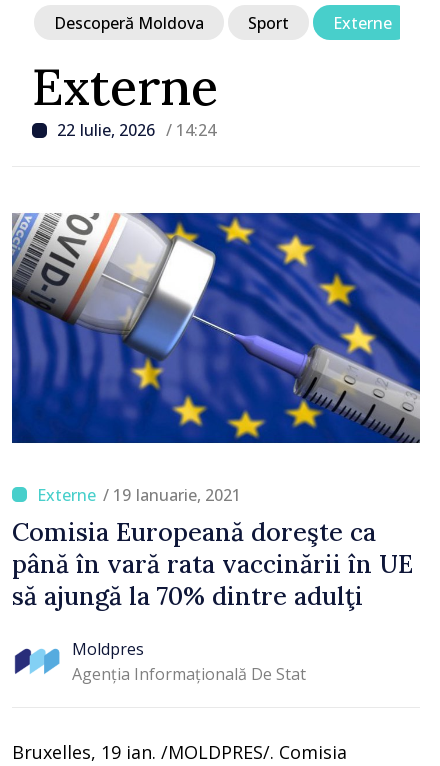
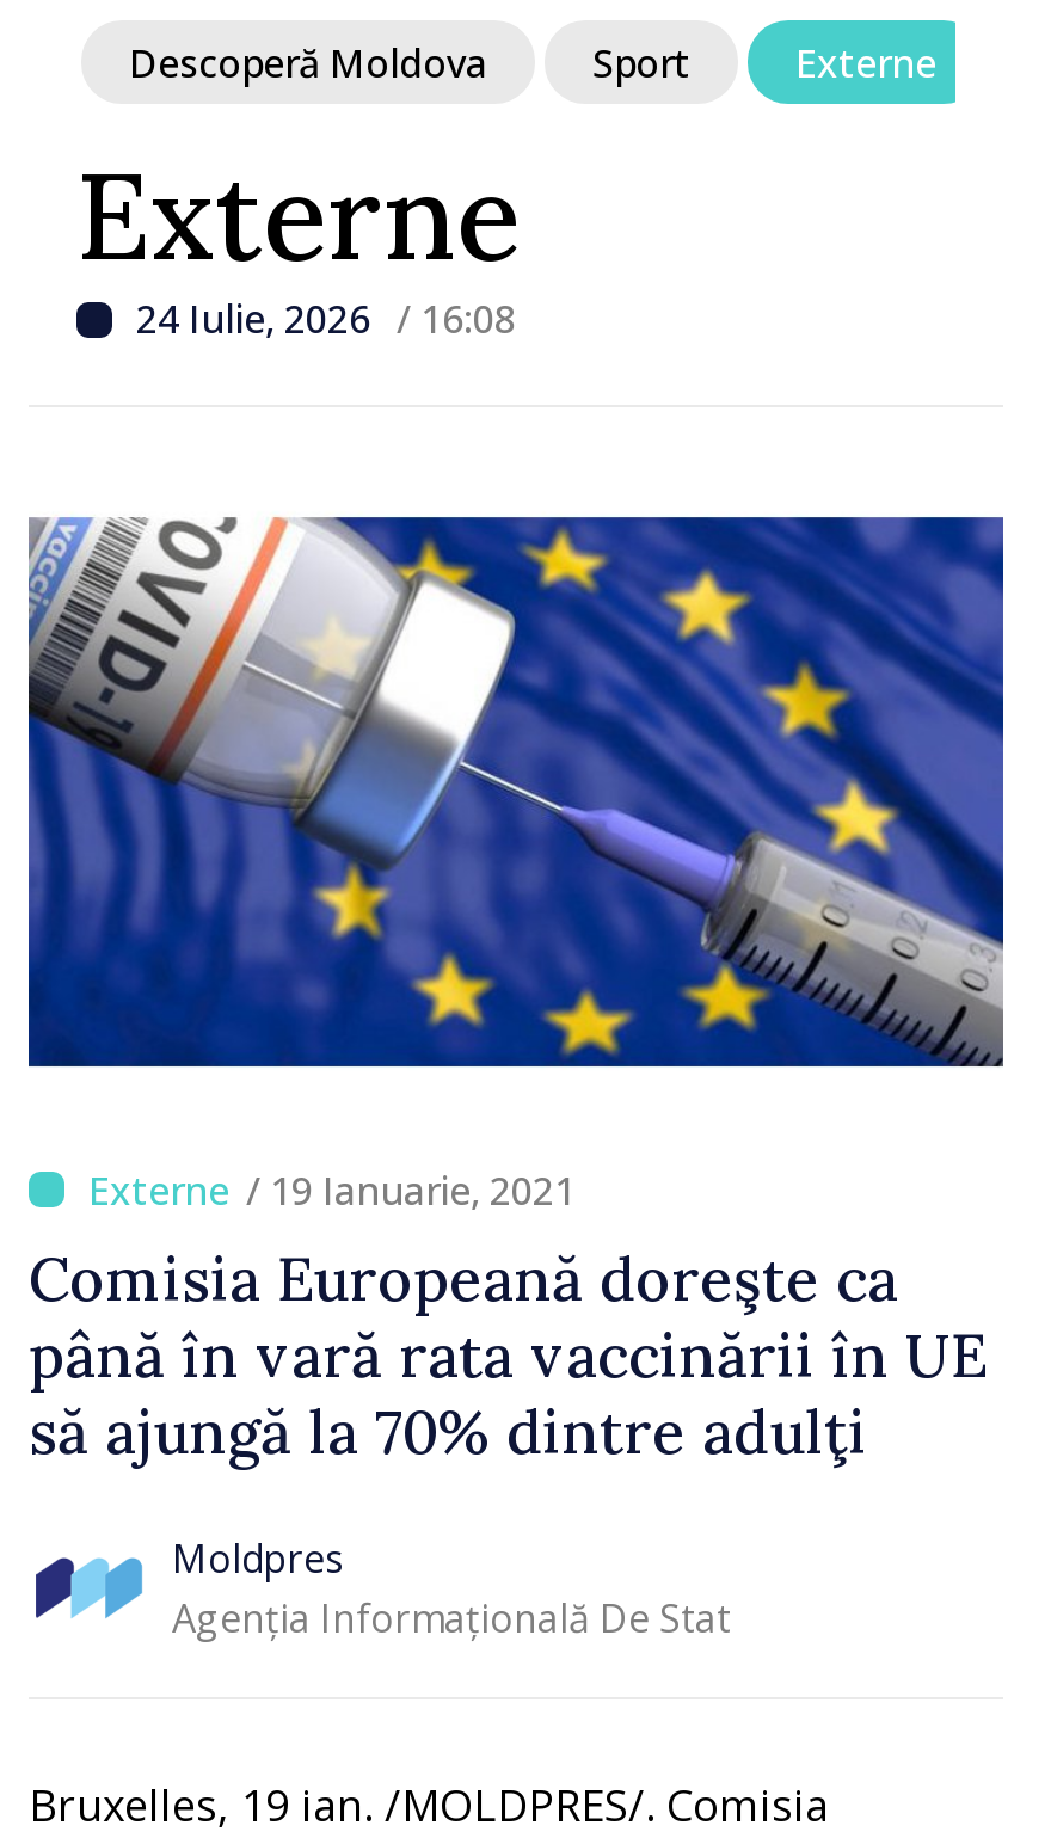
- 22 Iulie, 2026 / 14:24
+ 24 Iulie, 2026 / 16:08
